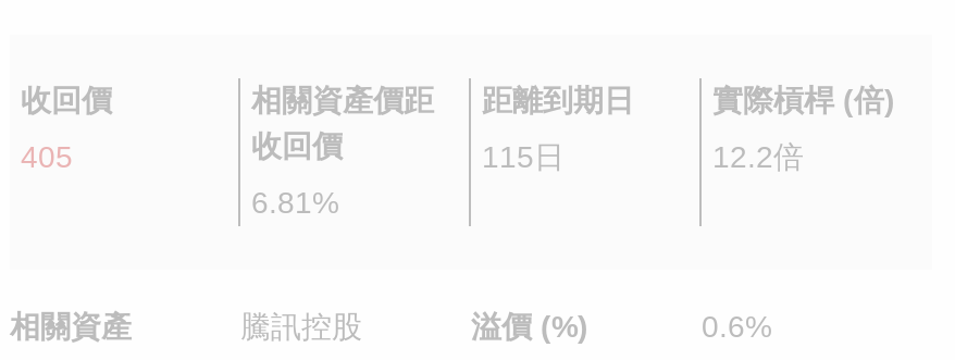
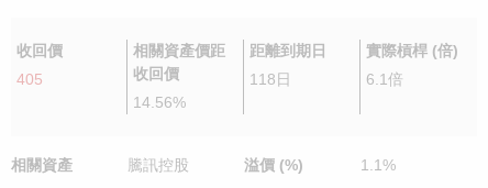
- 115日
+ 118日

- 12.2倍
+ 6.1倍

- 6.81%
+ 14.56%

- 0.6%
+ 1.1%
